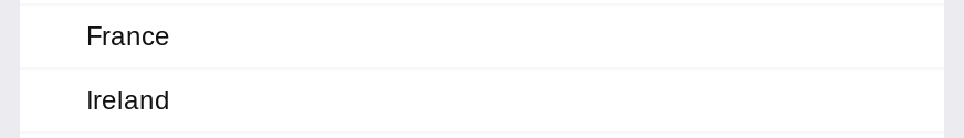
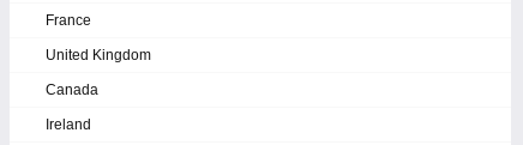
+ United Kingdom
+ Canada
